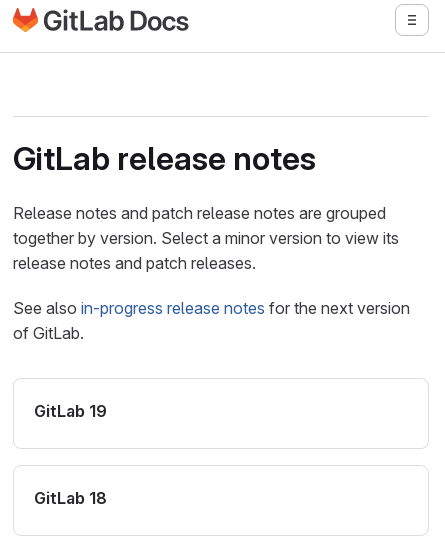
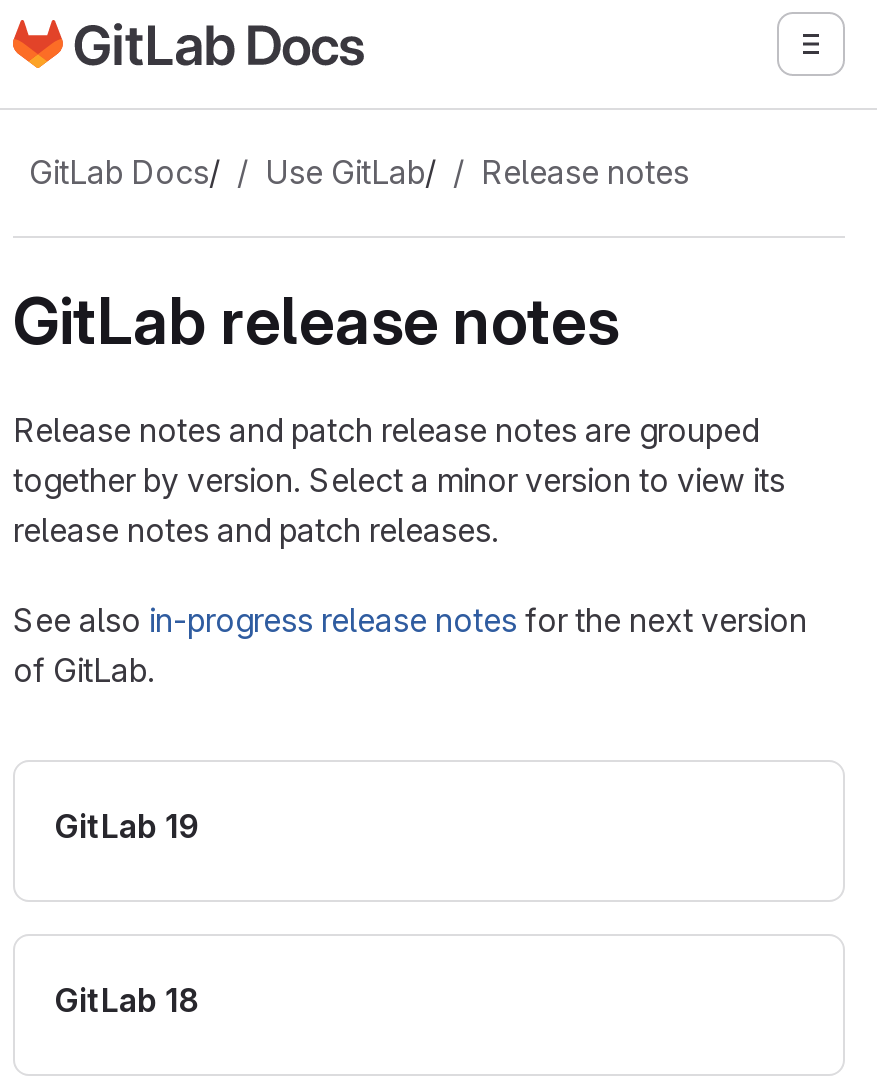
+ GitLab Docs/
+ Use GitLab/
+ Release notes
